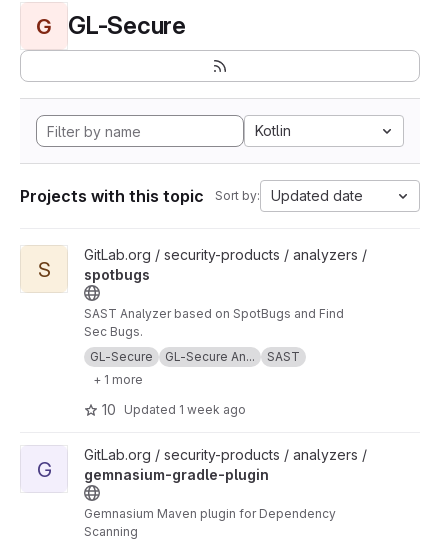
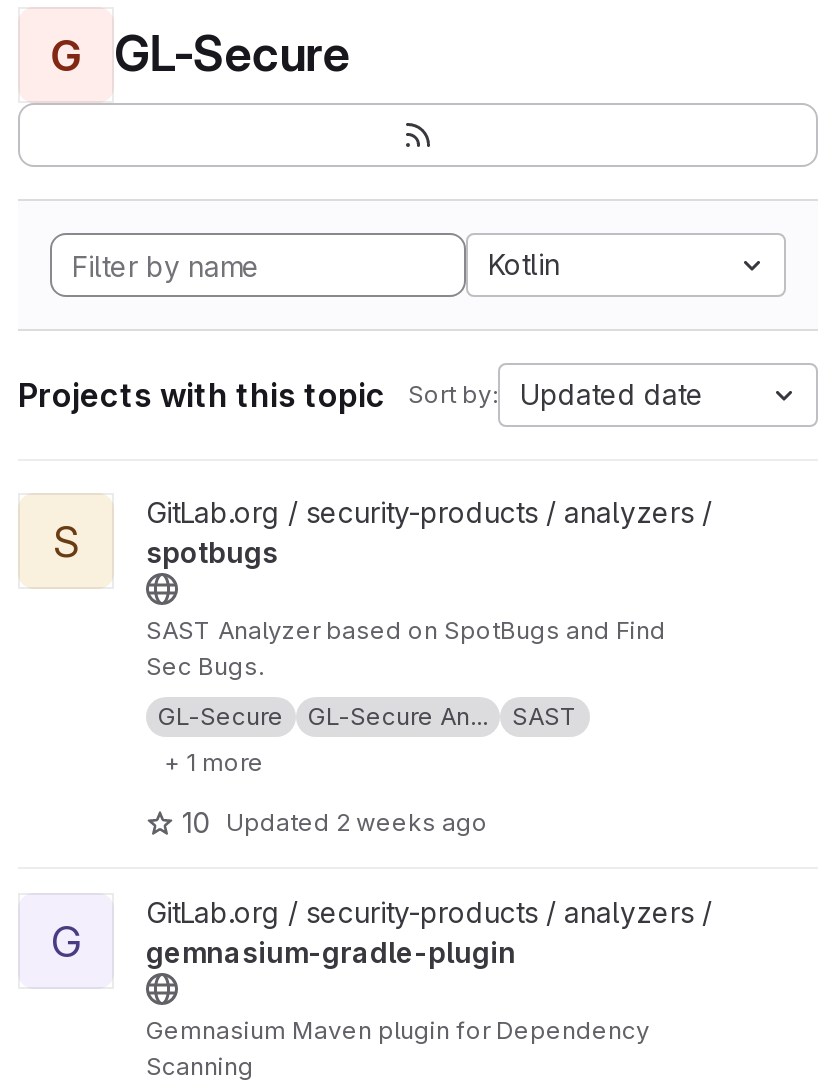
- 10 Updated 1 week ago
+ 10 Updated 2 weeks ago
